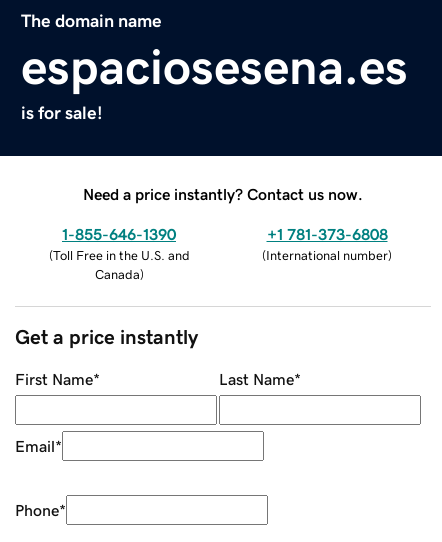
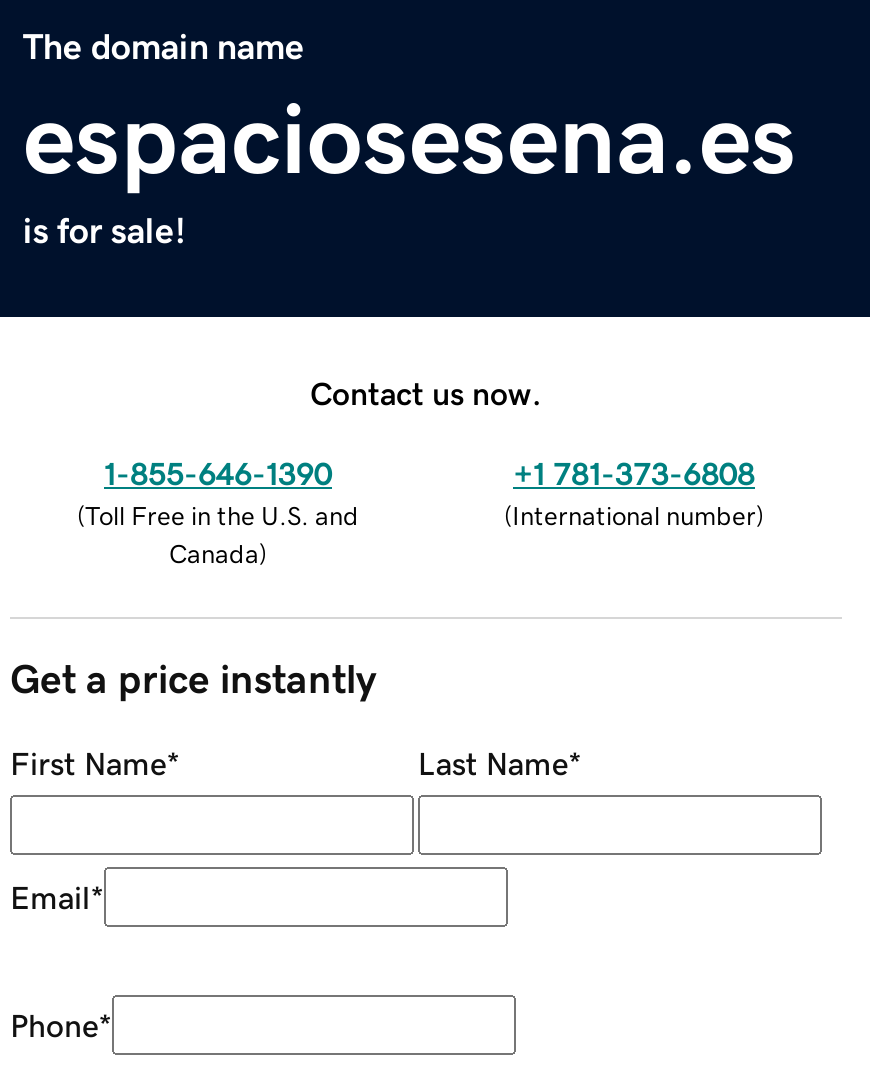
- Need a price instantly? Contact us now.
+ Contact us now.
